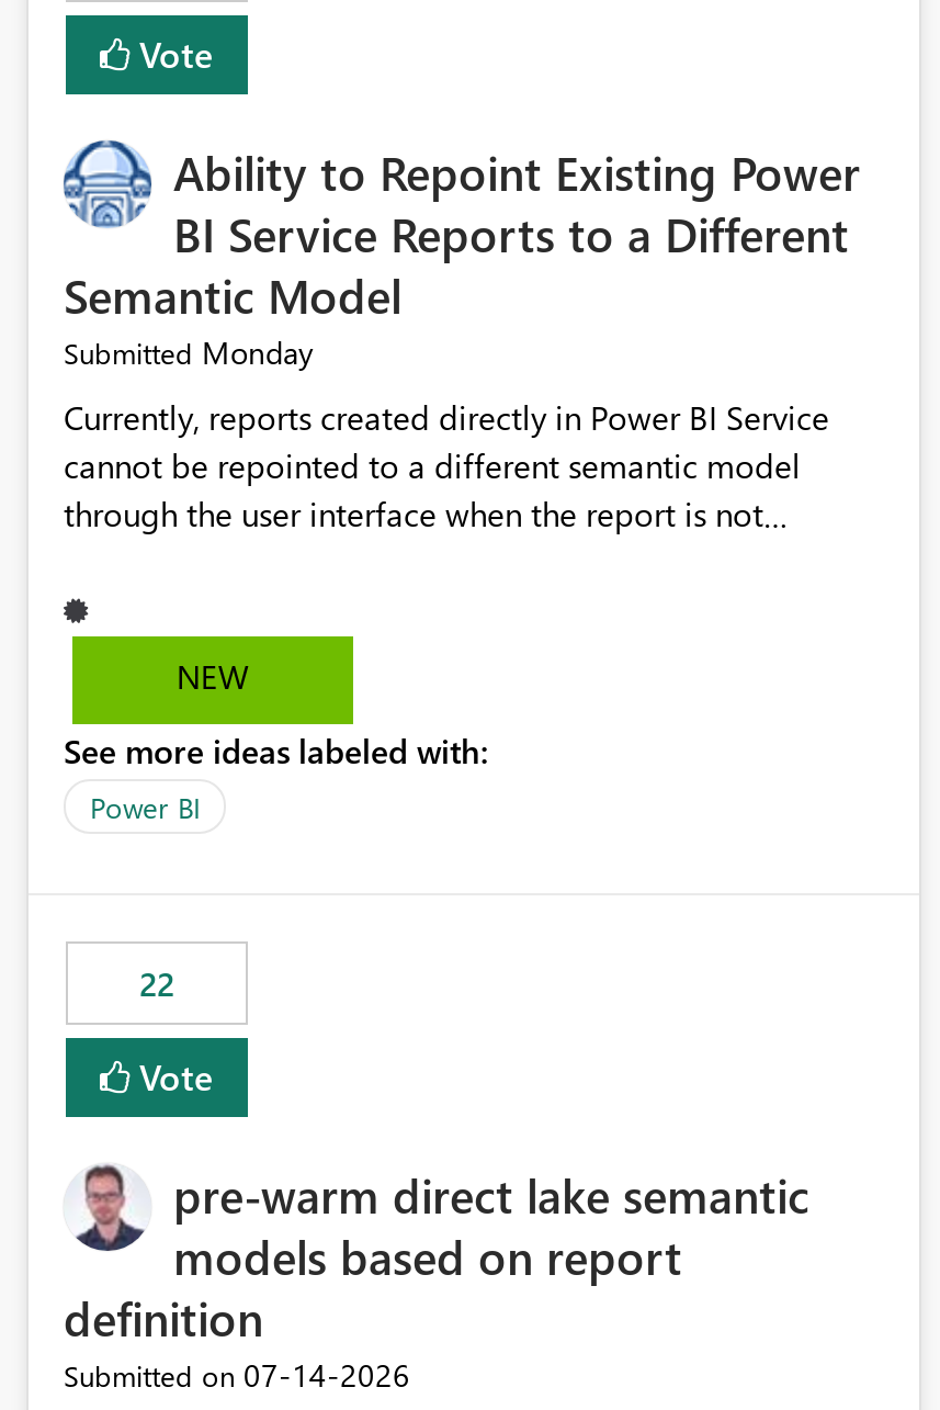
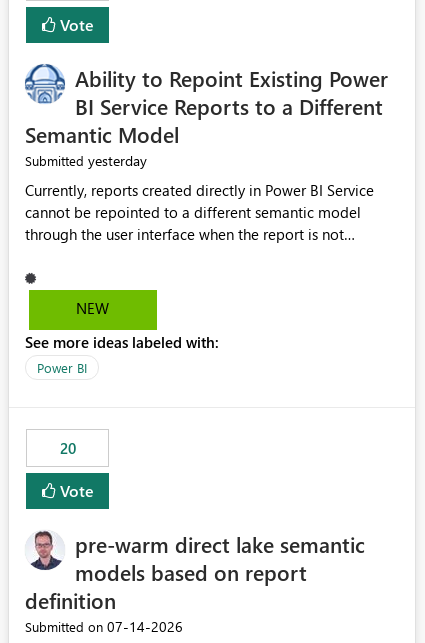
- Submitted Monday
+ Submitted yesterday

- 22
+ 20
